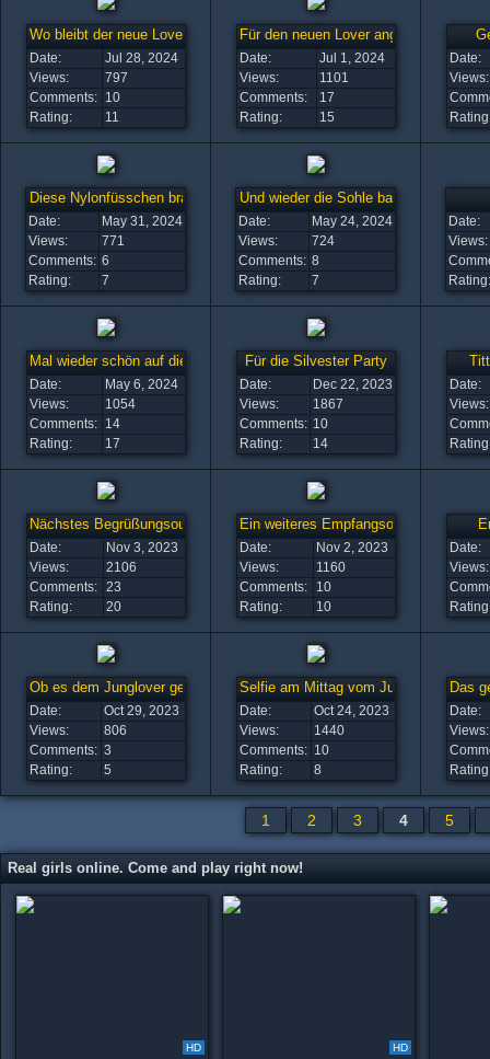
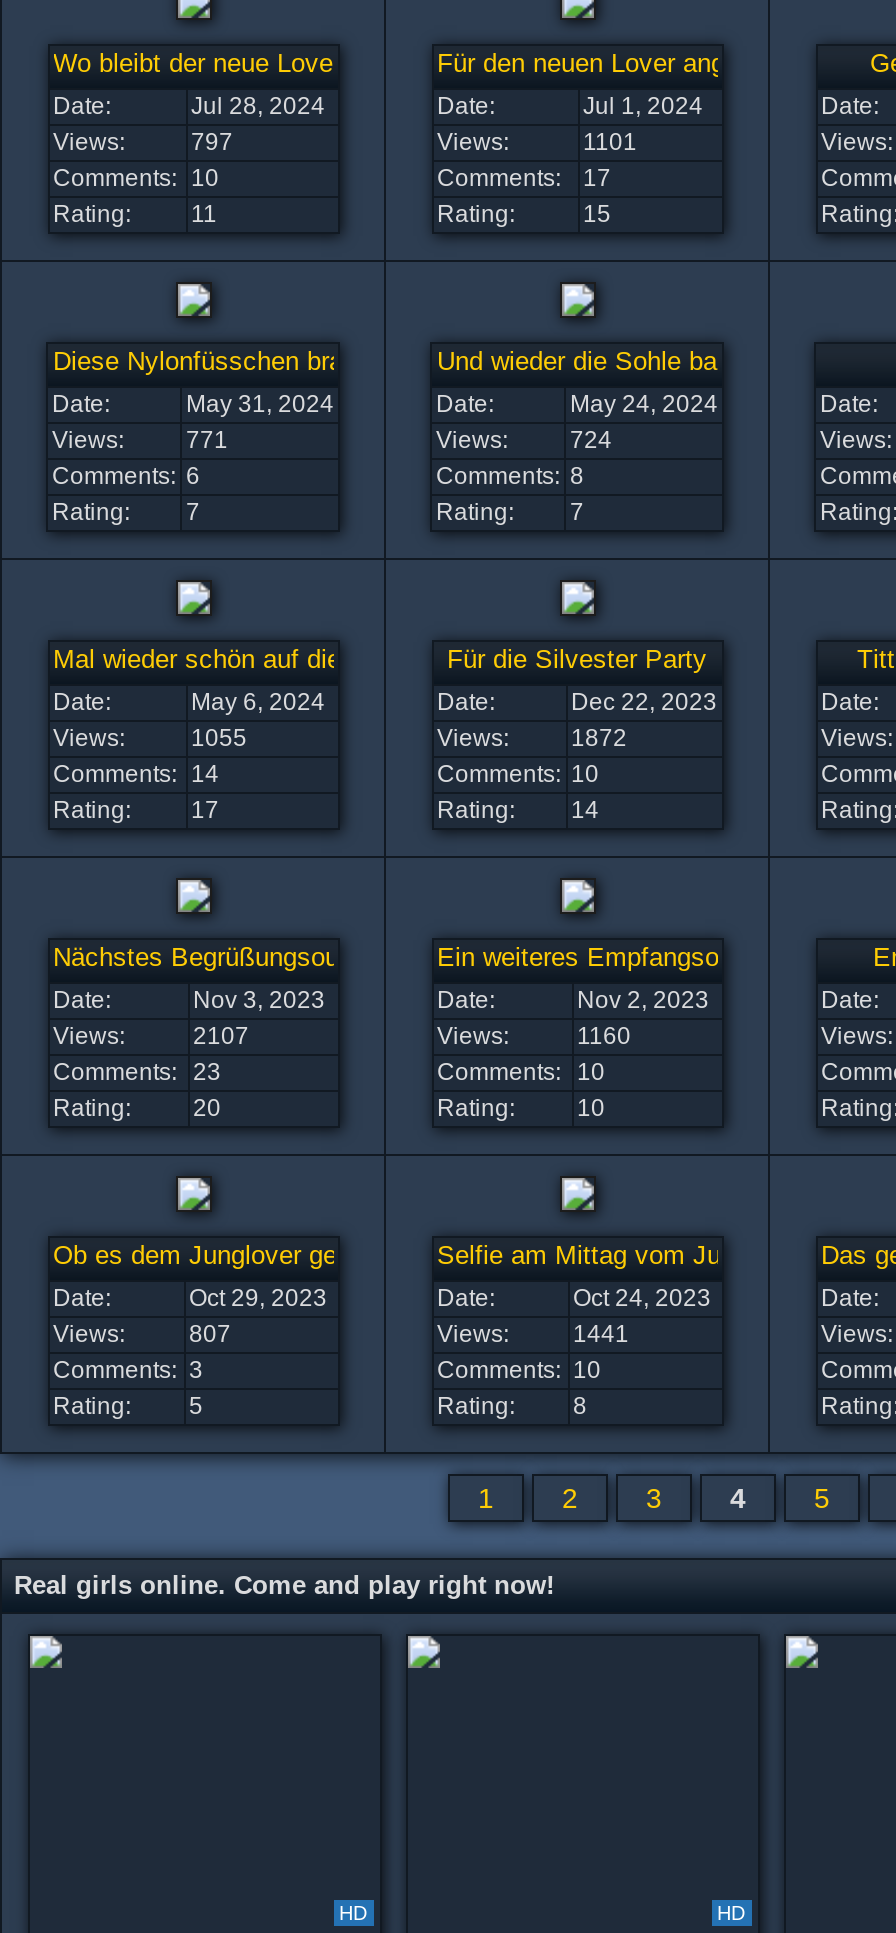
- 1054
+ 1055

- 1867
+ 1872

- 2106
+ 2107

- 806
+ 807

- 1440
+ 1441
